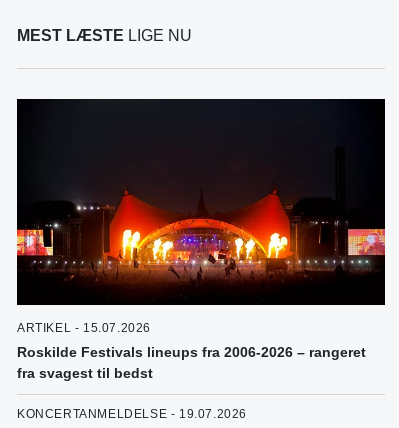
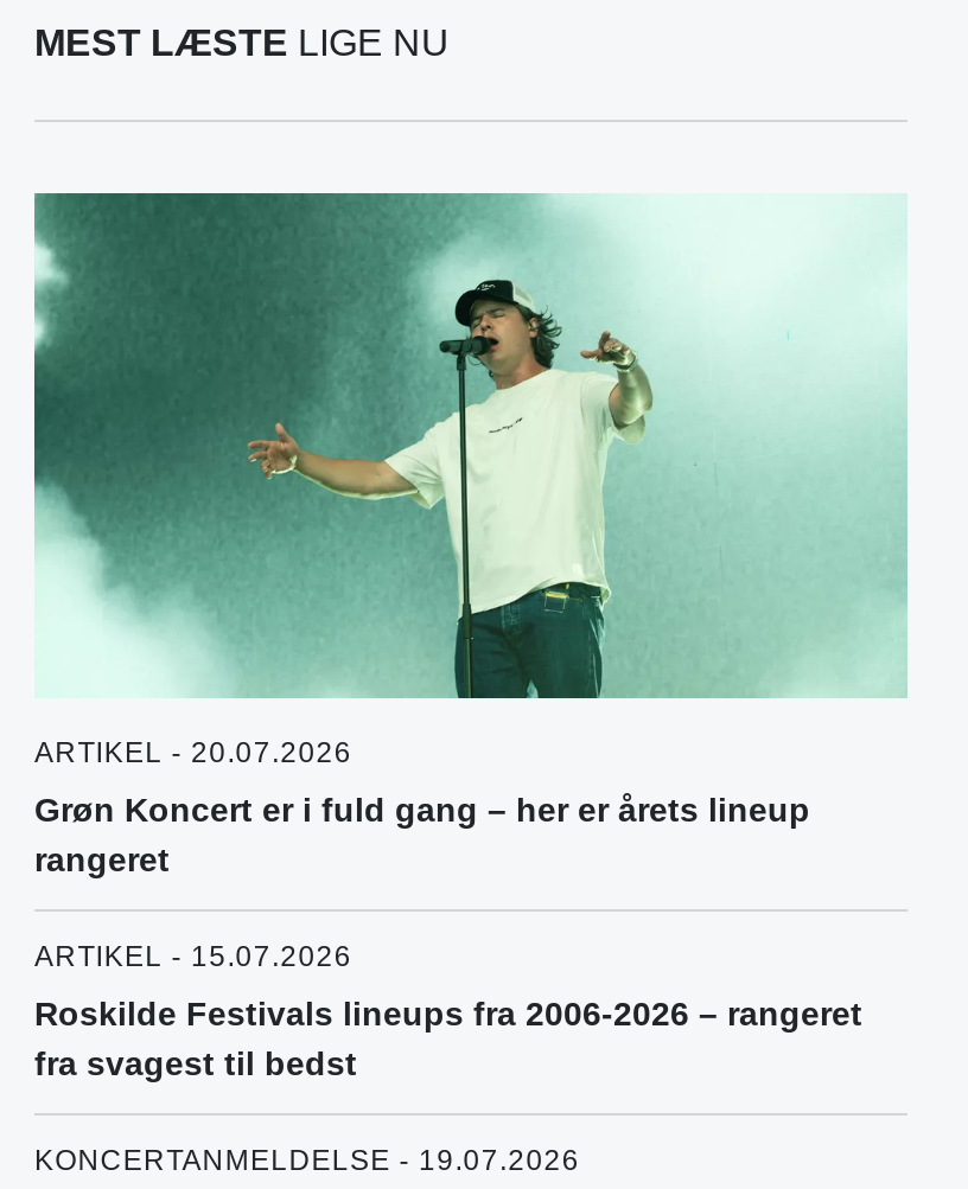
+ ARTIKEL - 20.07.2026
+ Grøn Koncert er i fuld gang – her er årets lineup
+ rangeret

- [image]
+ [image]
